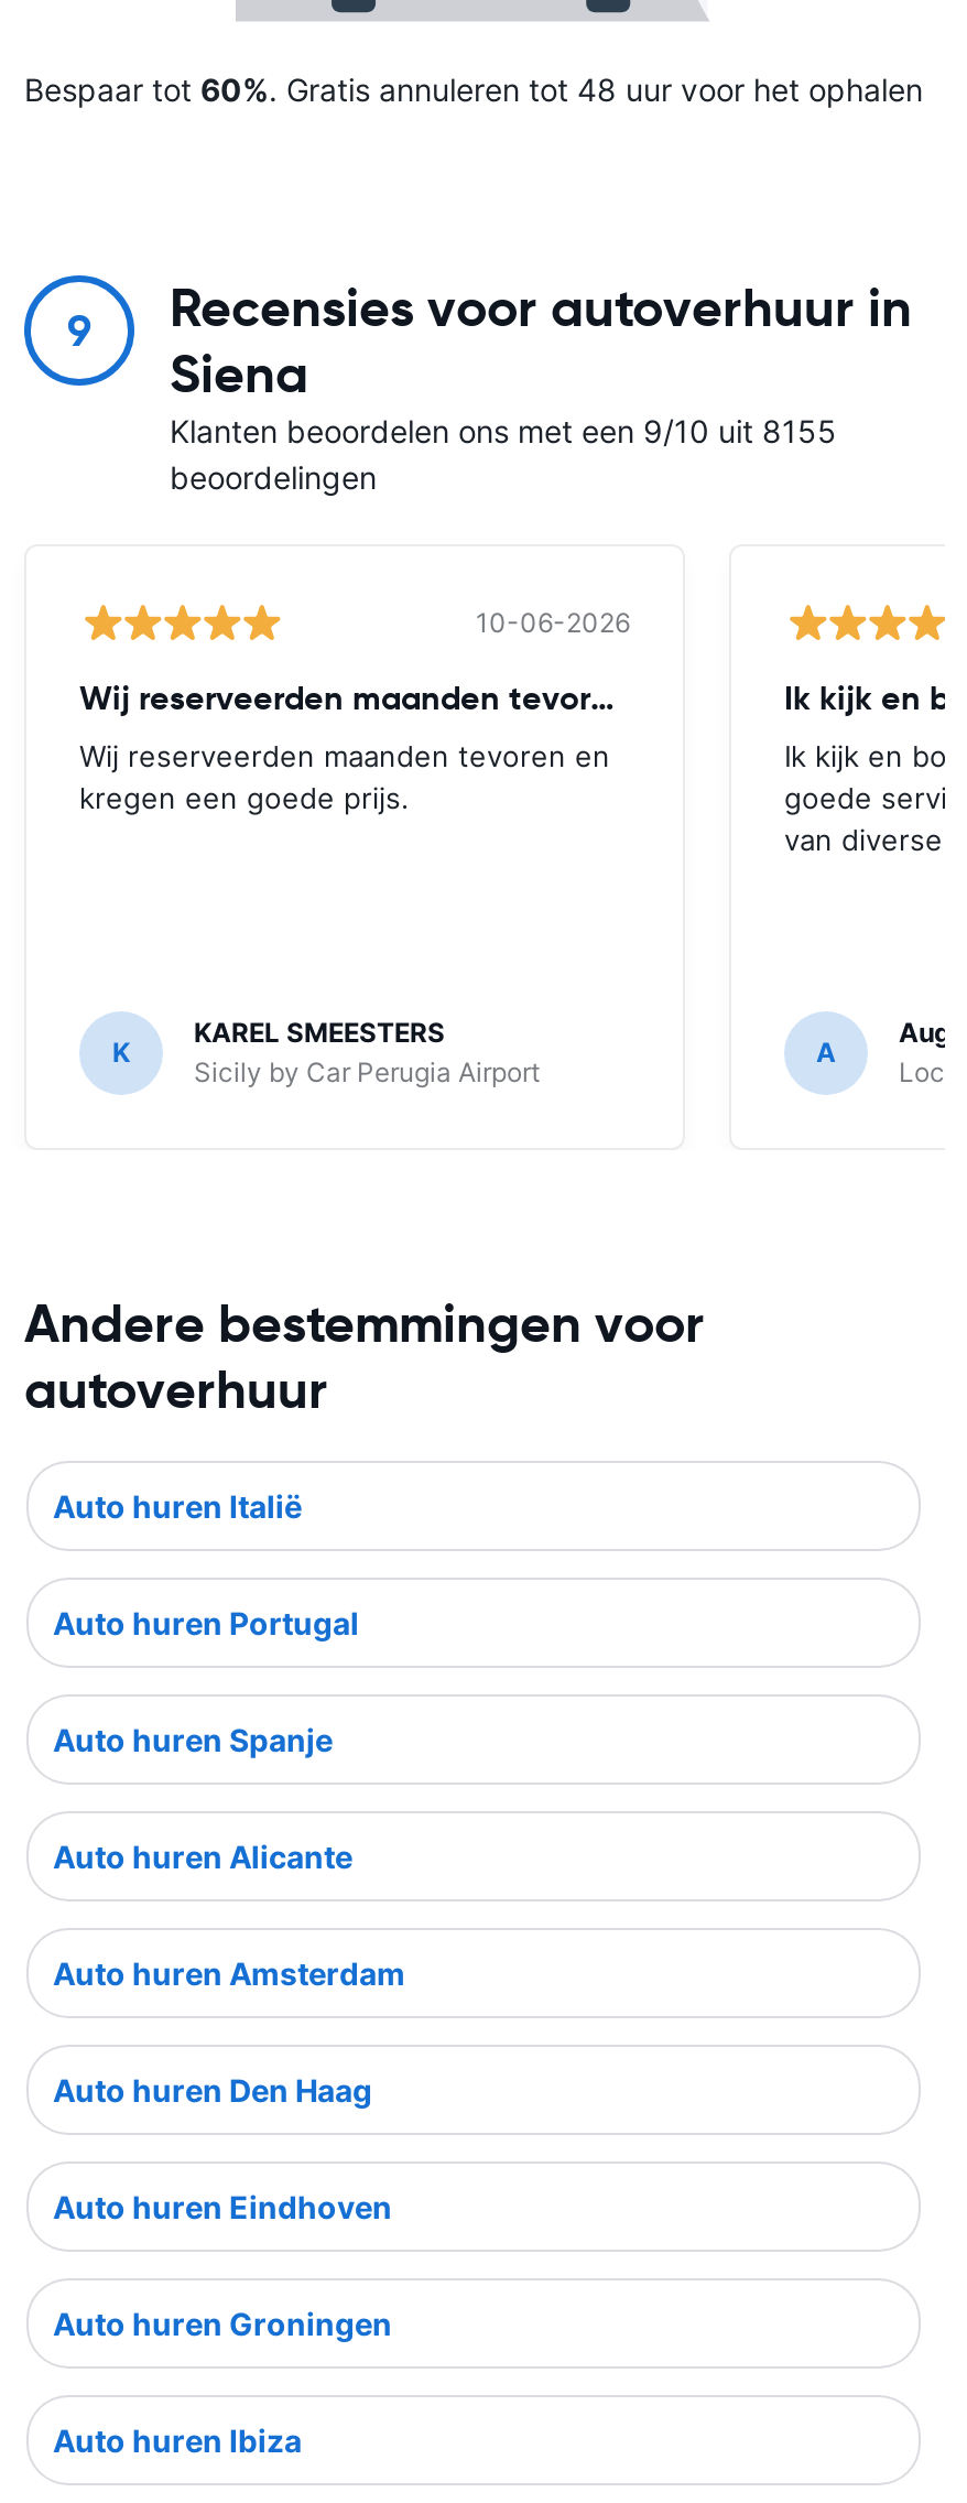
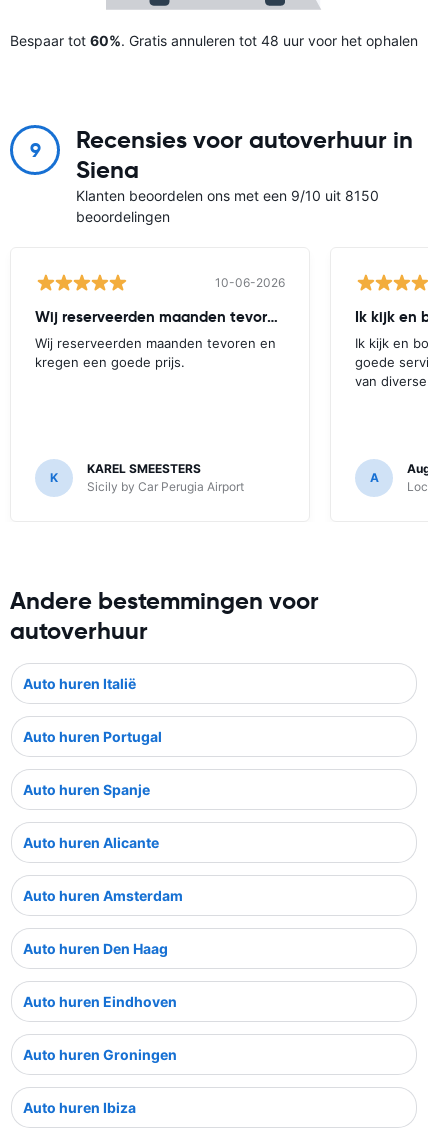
- Klanten beoordelen ons met een 9/10 uit 8155
+ Klanten beoordelen ons met een 9/10 uit 8150
